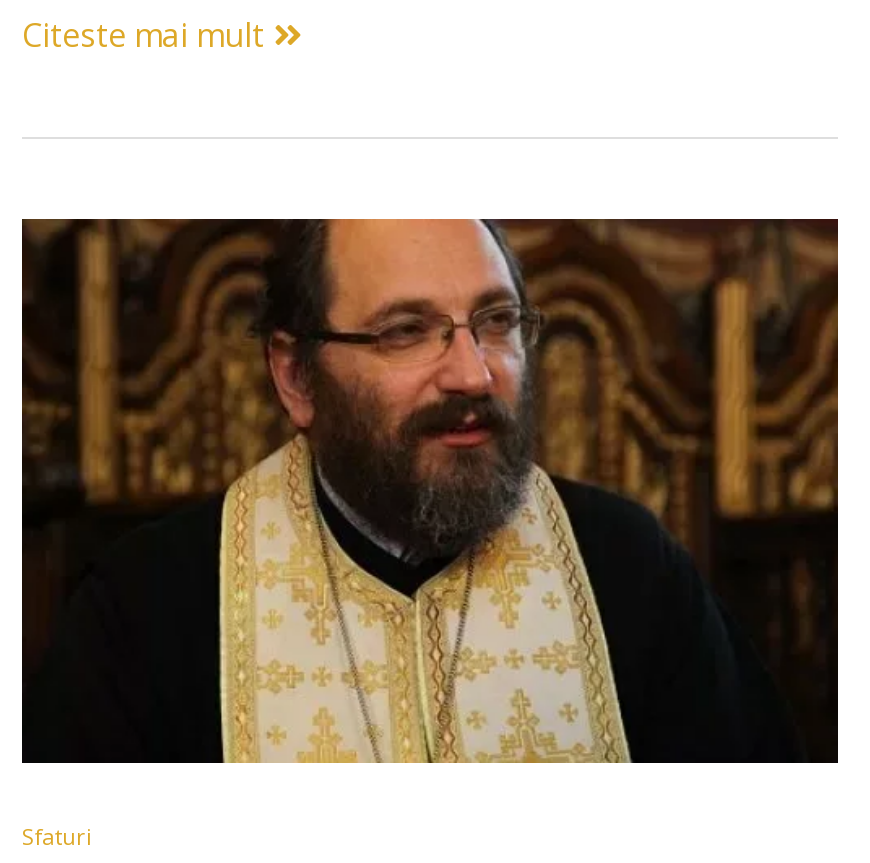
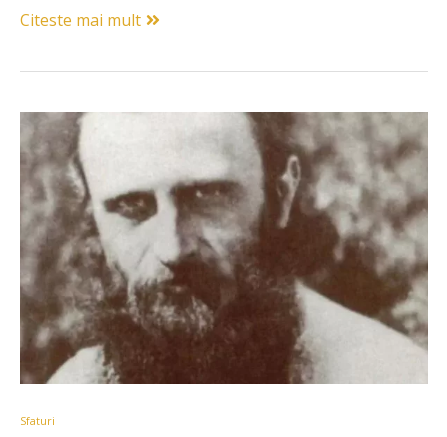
- [image]
+ [image]
